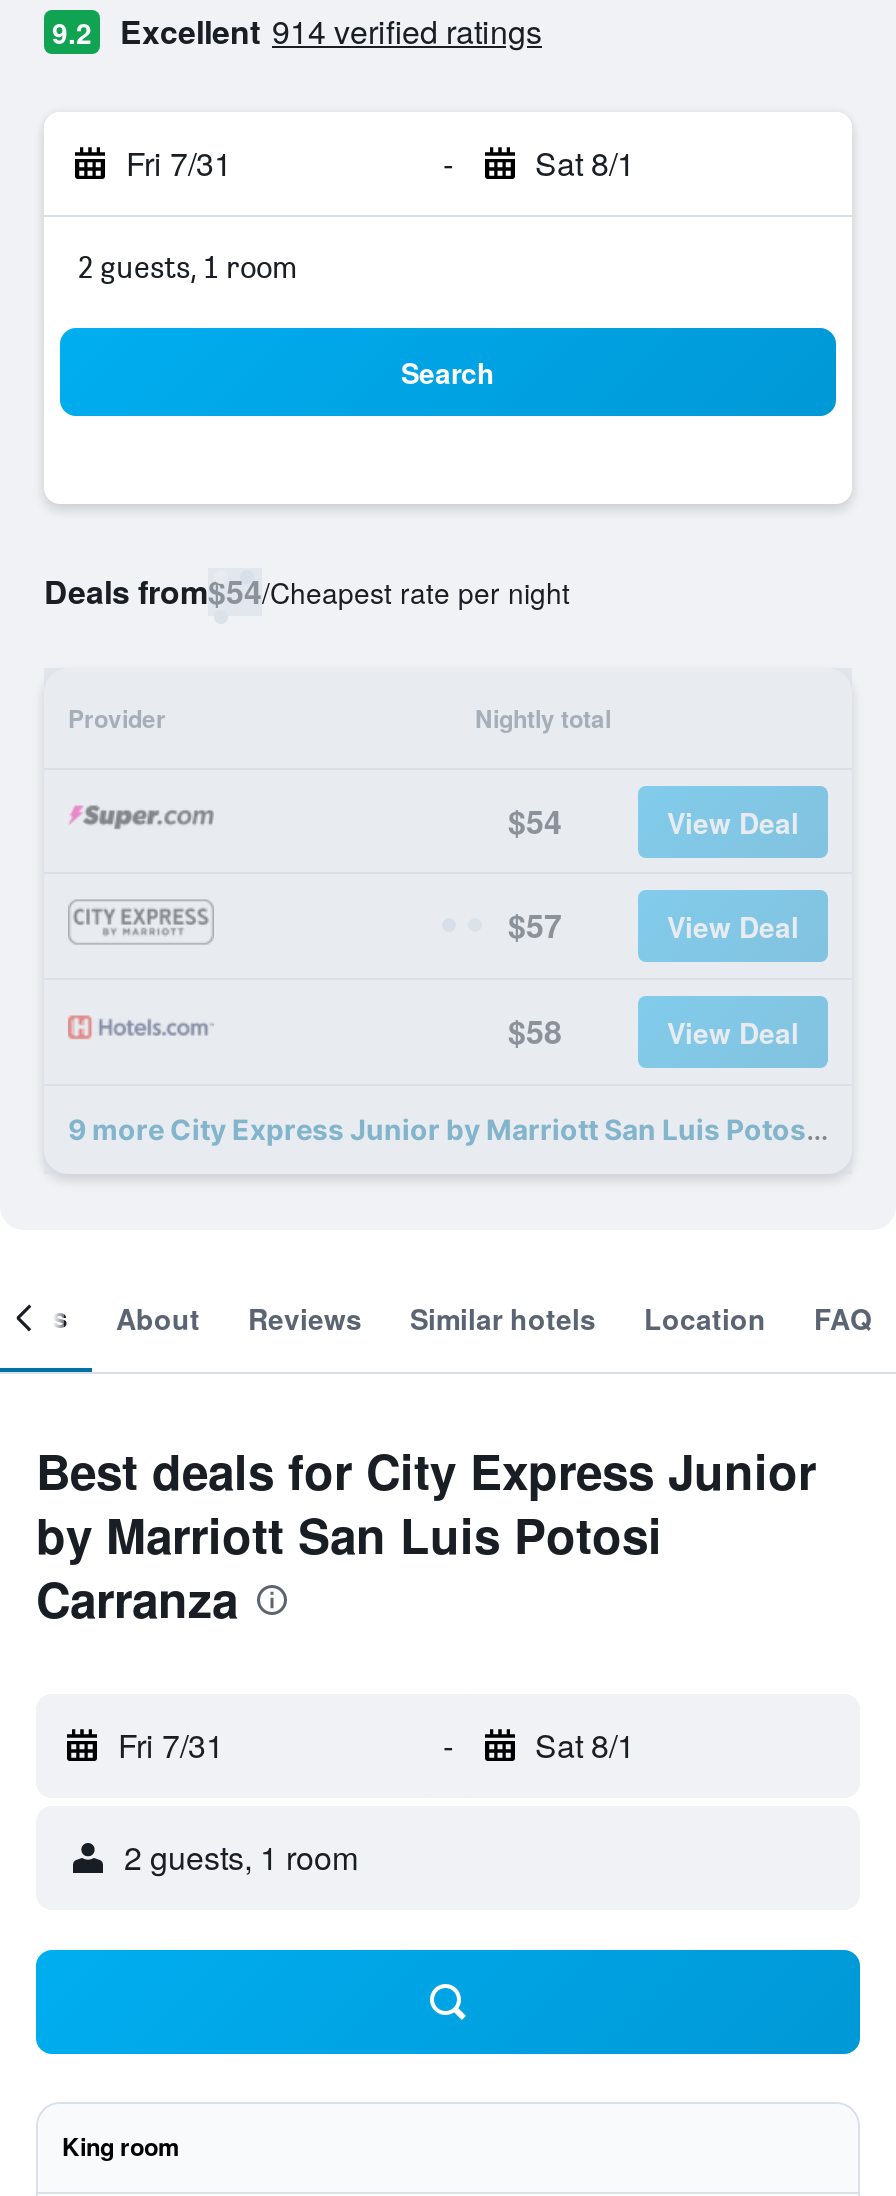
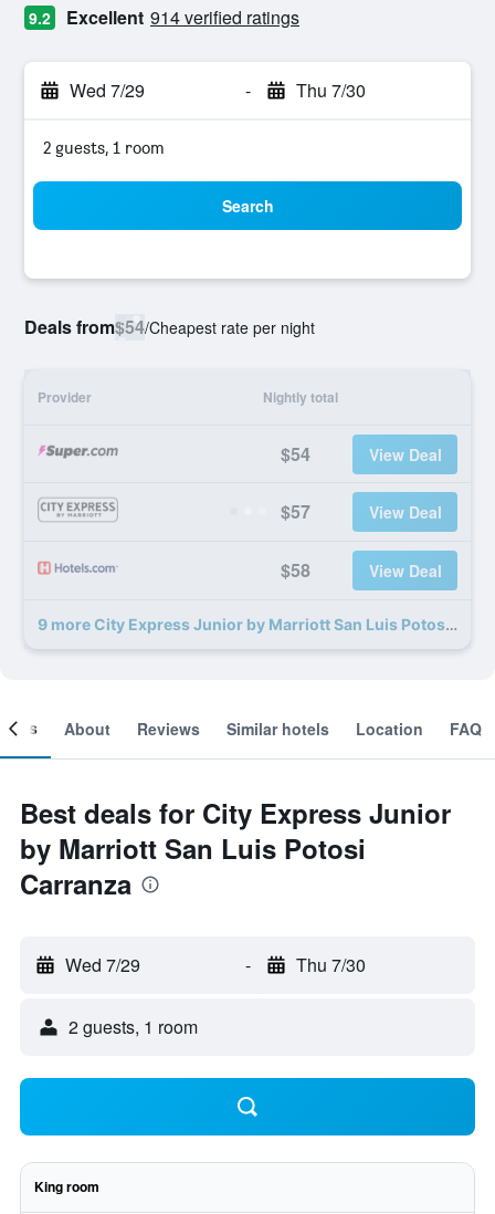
- Fri 7/31
+ Wed 7/29

- Sat 8/1
+ Thu 7/30

- Fri 7/31
+ Wed 7/29

- Sat 8/1
+ Thu 7/30
